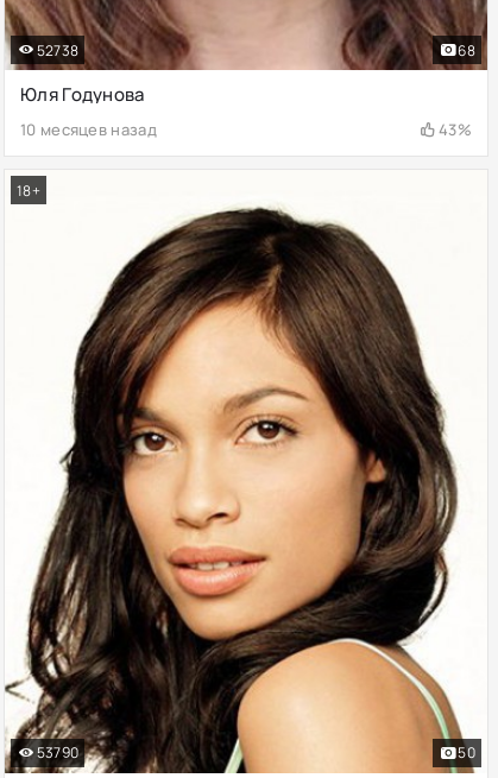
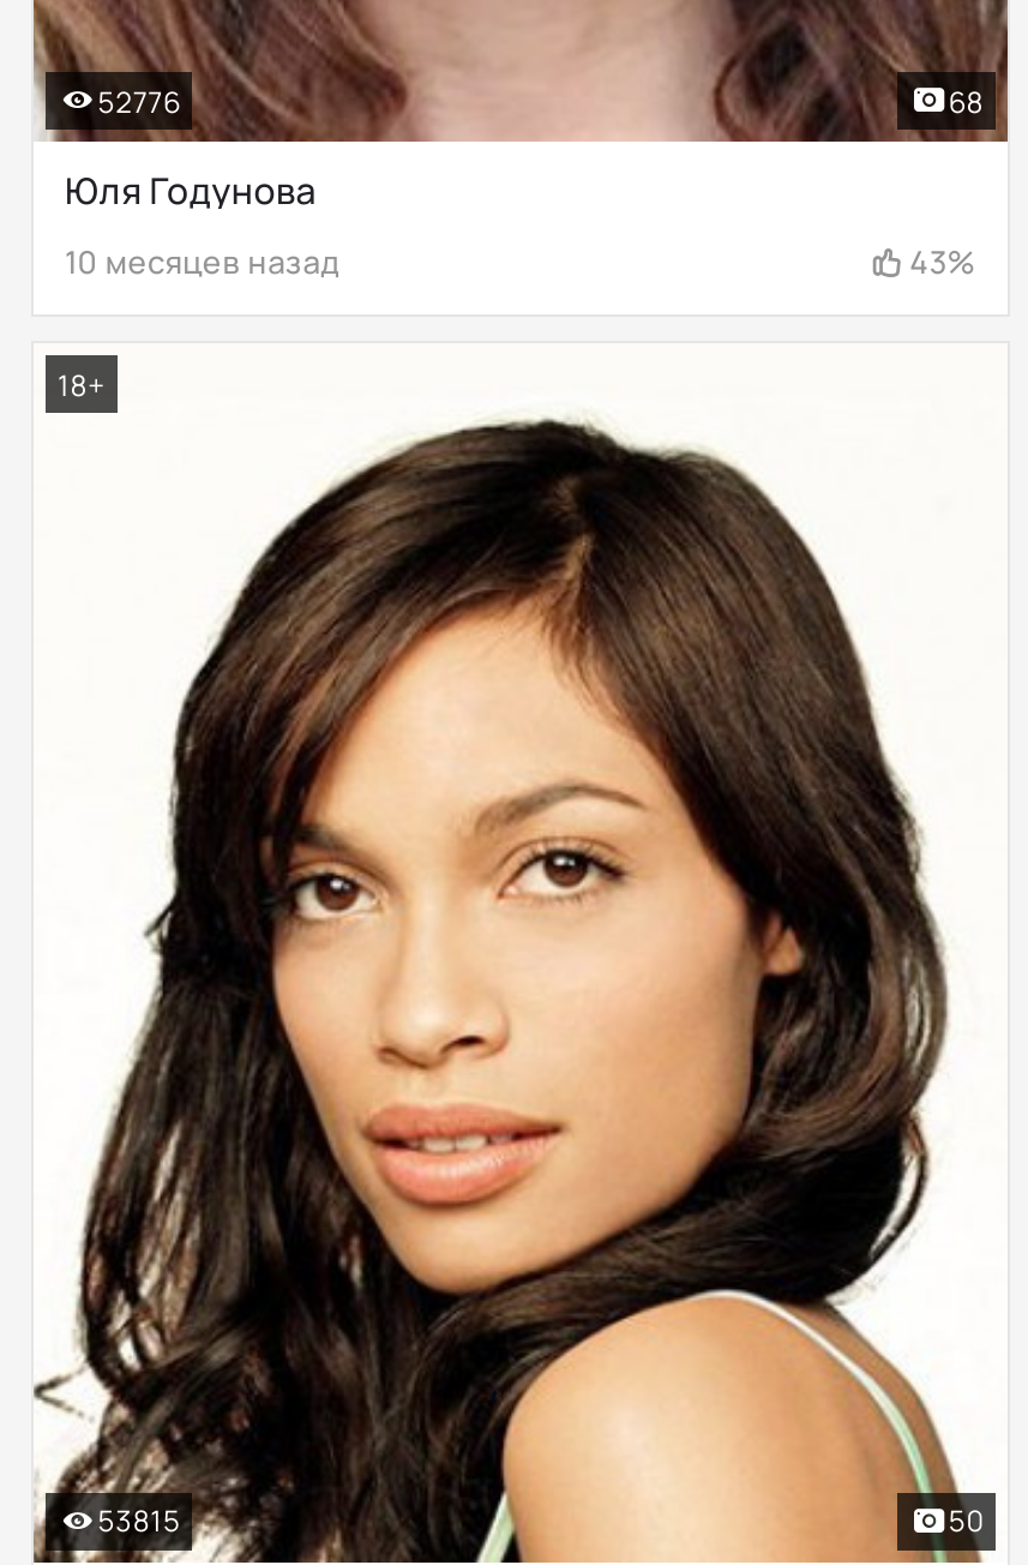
- 52738
+ 52776

- 53790
+ 53815
